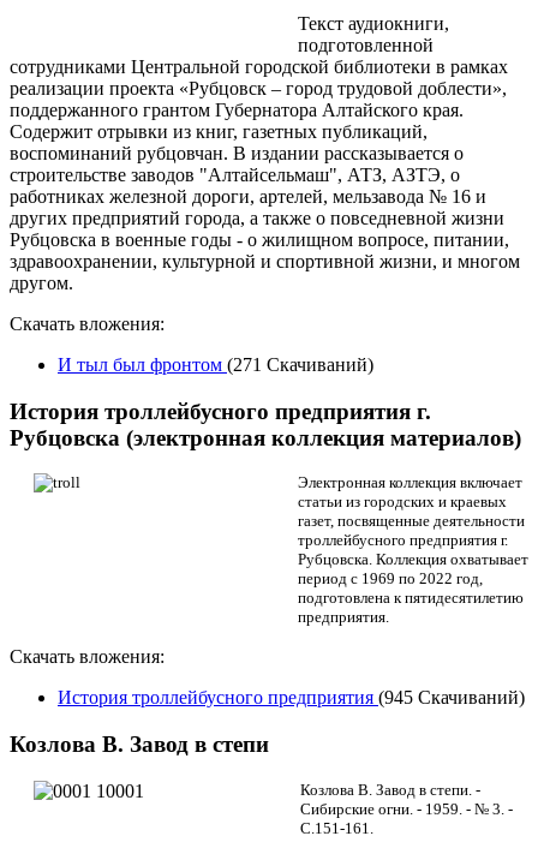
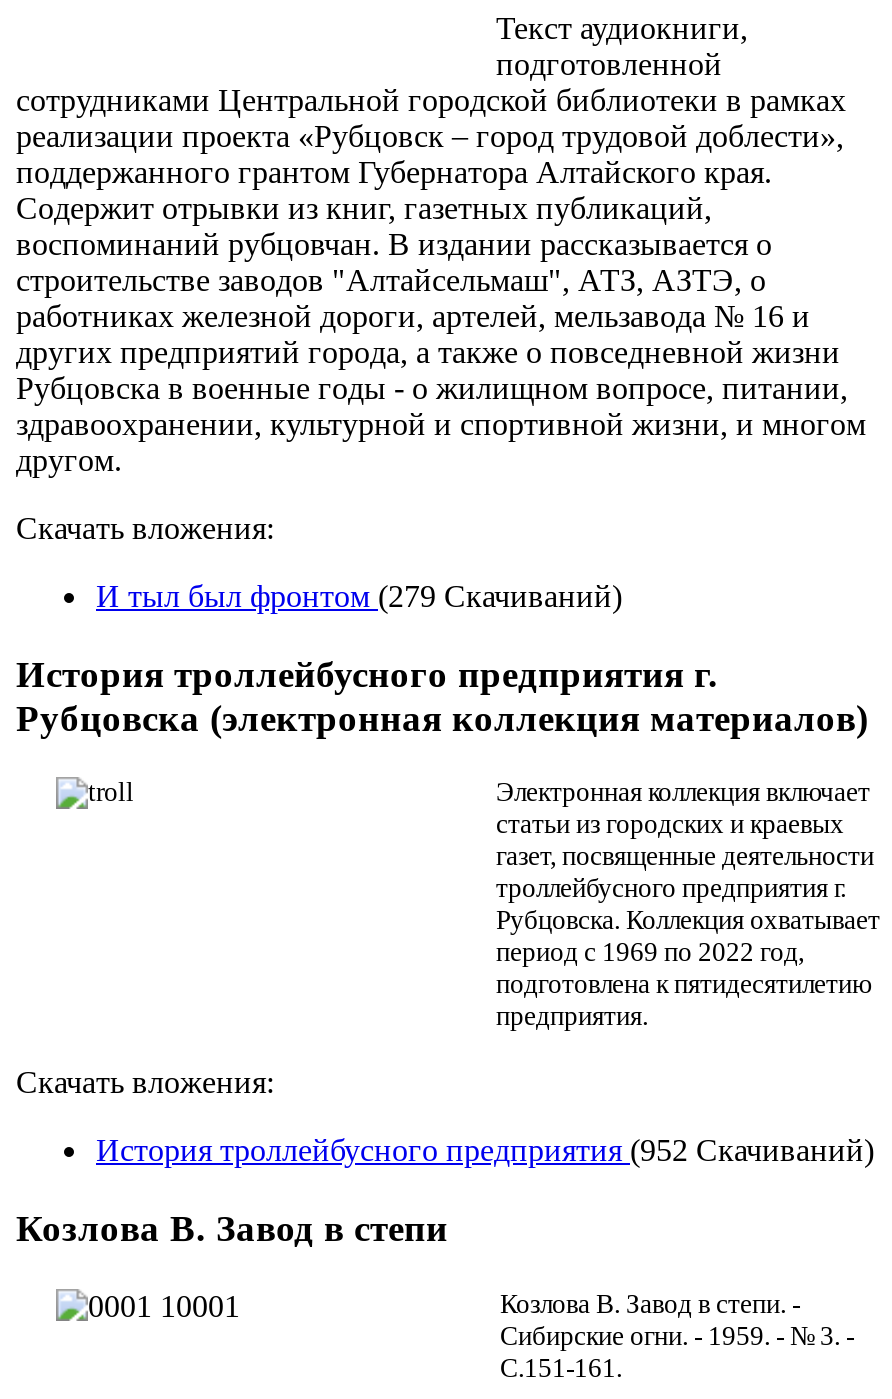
- И тыл был фронтом (271 Скачиваний)
+ И тыл был фронтом (279 Скачиваний)

- История троллейбусного предприятия (945 Скачиваний)
+ История троллейбусного предприятия (952 Скачиваний)
